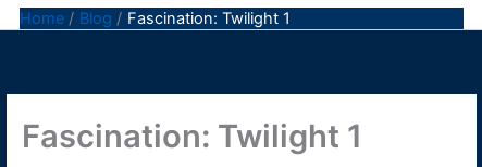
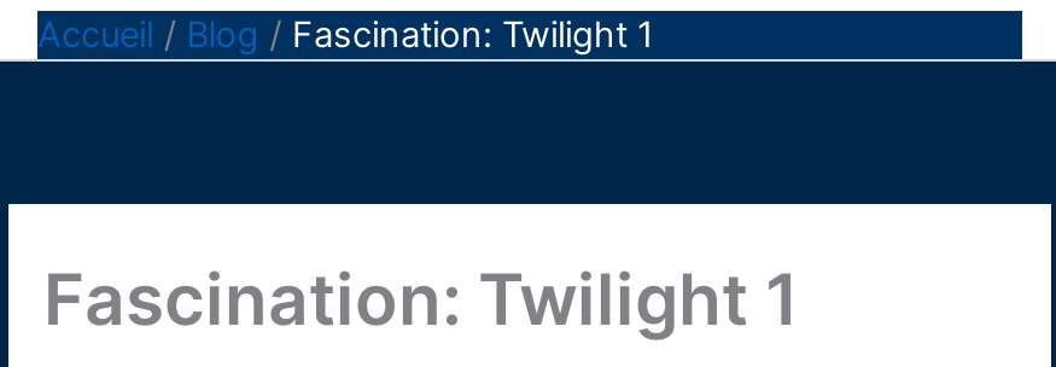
- Home
+ Accueil
